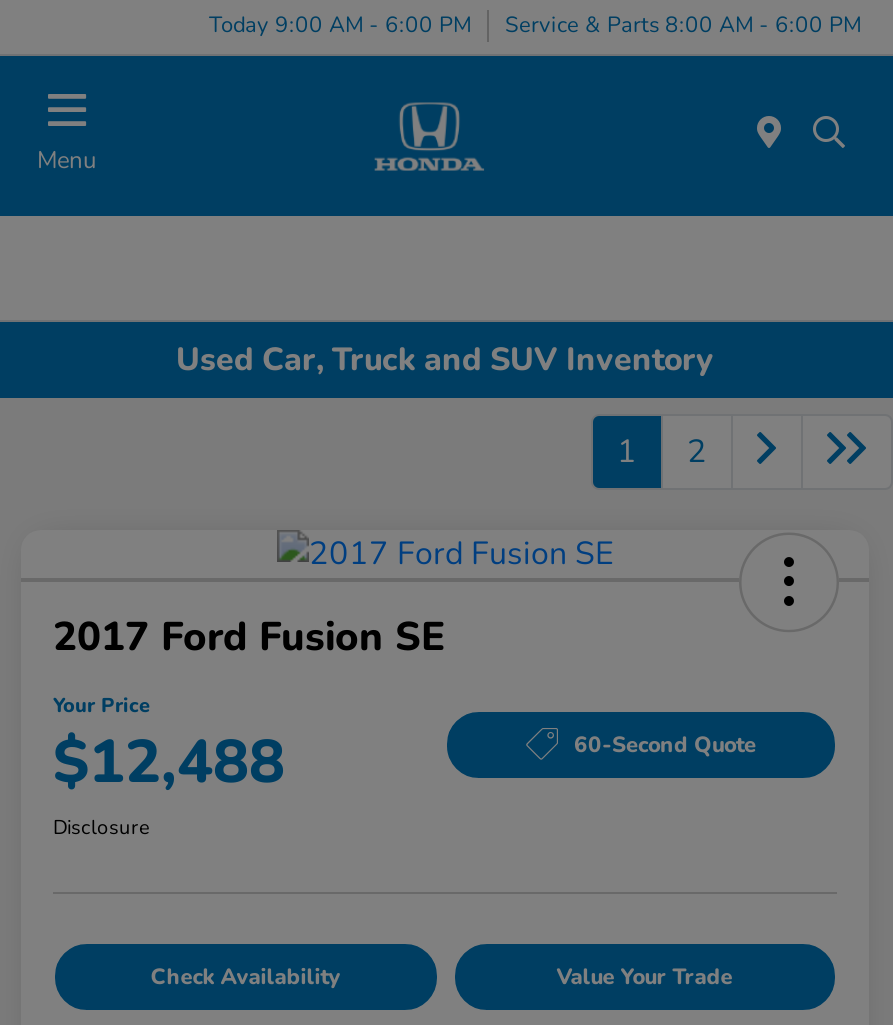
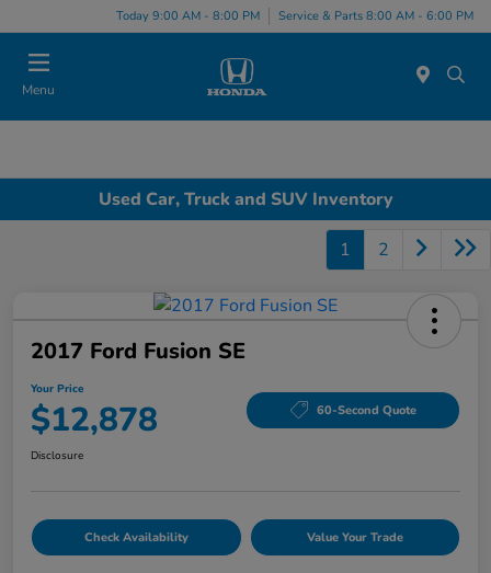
- Today 9:00 AM - 6:00 PM Service & Parts 8:00 AM - 6:00 PM
+ Today 9:00 AM - 8:00 PM Service & Parts 8:00 AM - 6:00 PM

- $12,488
+ $12,878
